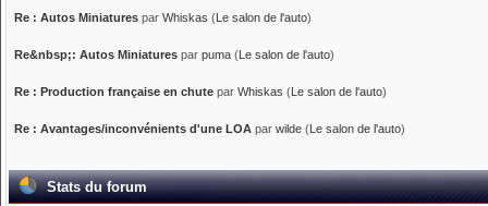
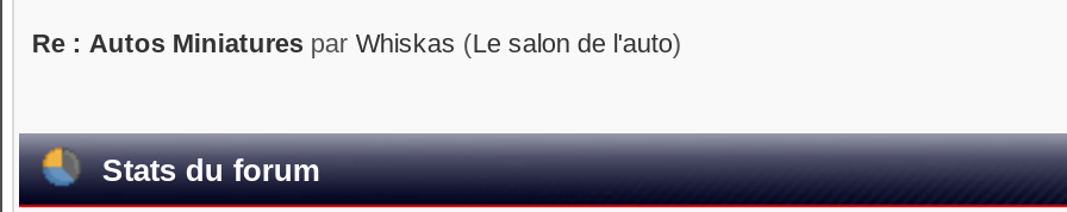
- Re&nbsp;: Autos Miniatures par puma (Le salon de l'auto)
- Re : Production française en chute par Whiskas (Le salon de l'auto)
- Re : Avantages/inconvénients d'une LOA par wilde (Le salon de l'auto)
